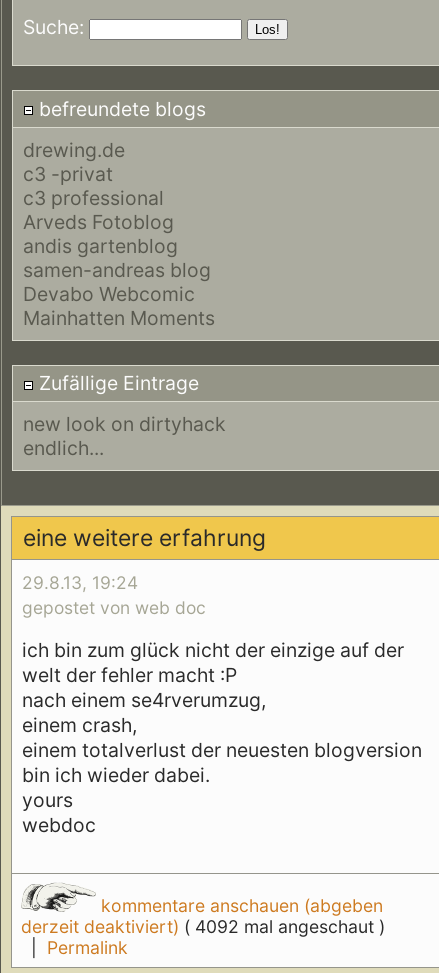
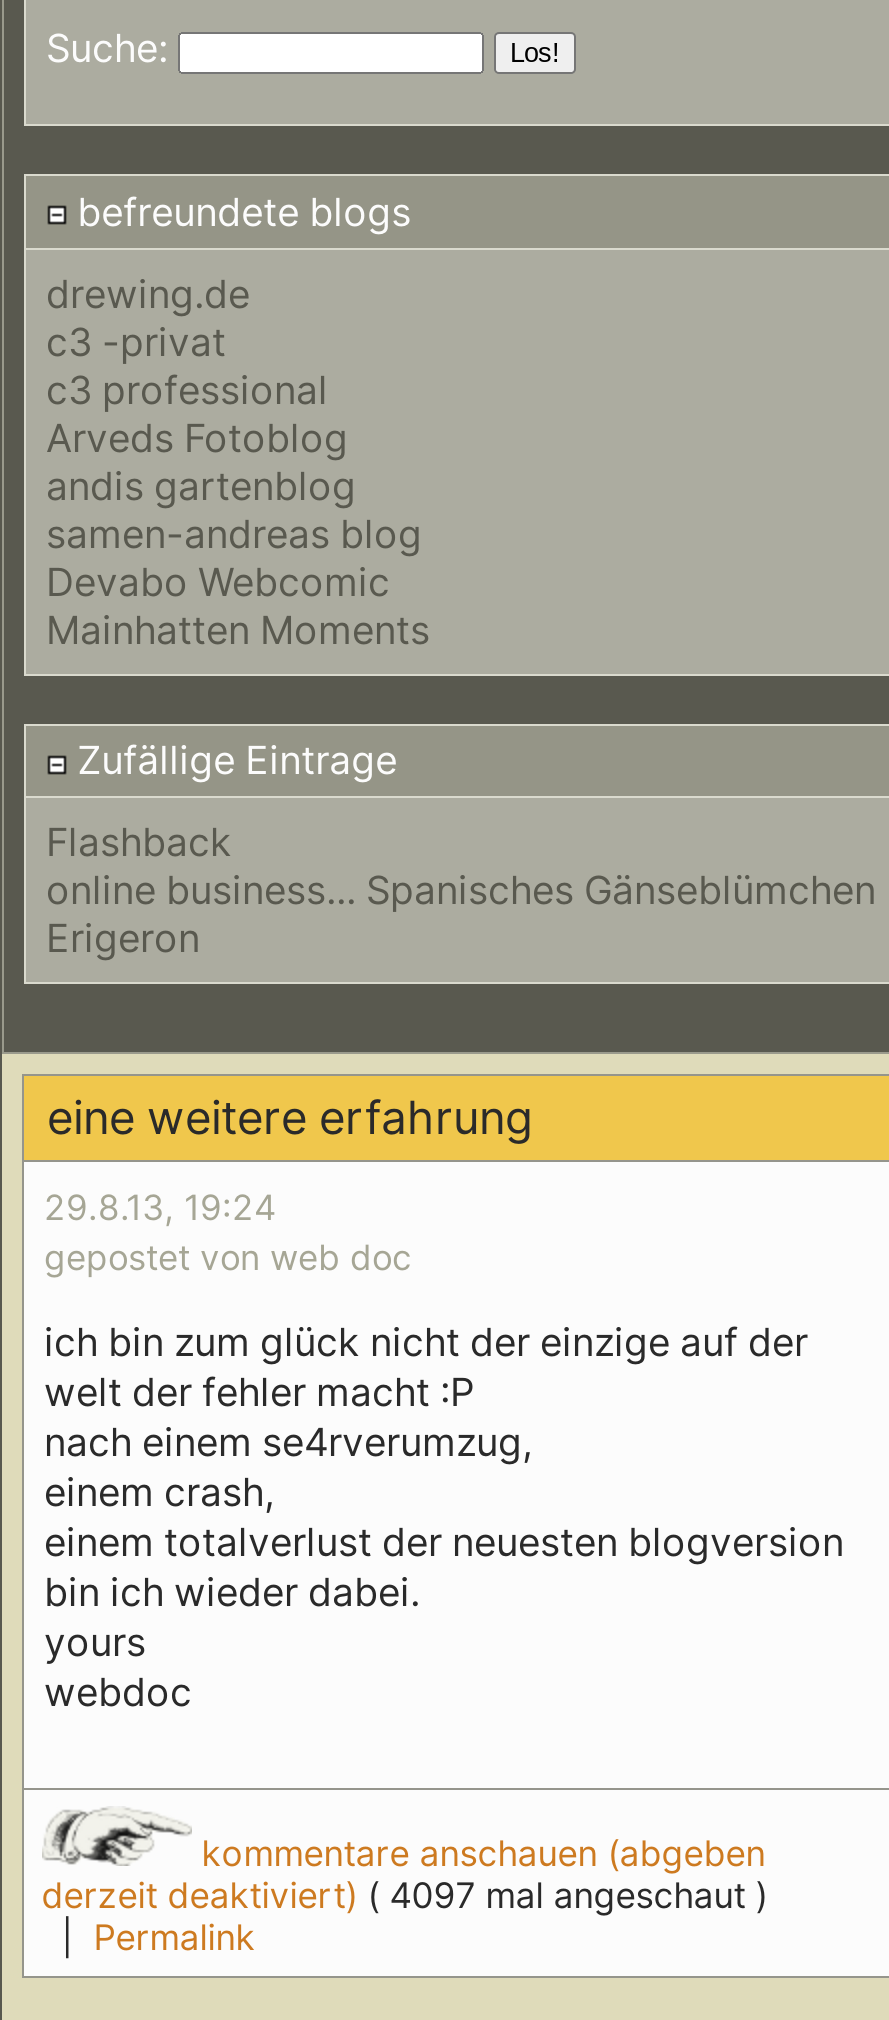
- new look on dirtyhack
- endlich...
+ Flashback
+ online business... Spanisches Gänseblümchen
+ Erigeron

- derzeit deaktiviert) ( 4092 mal angeschaut )
+ derzeit deaktiviert) ( 4097 mal angeschaut )
